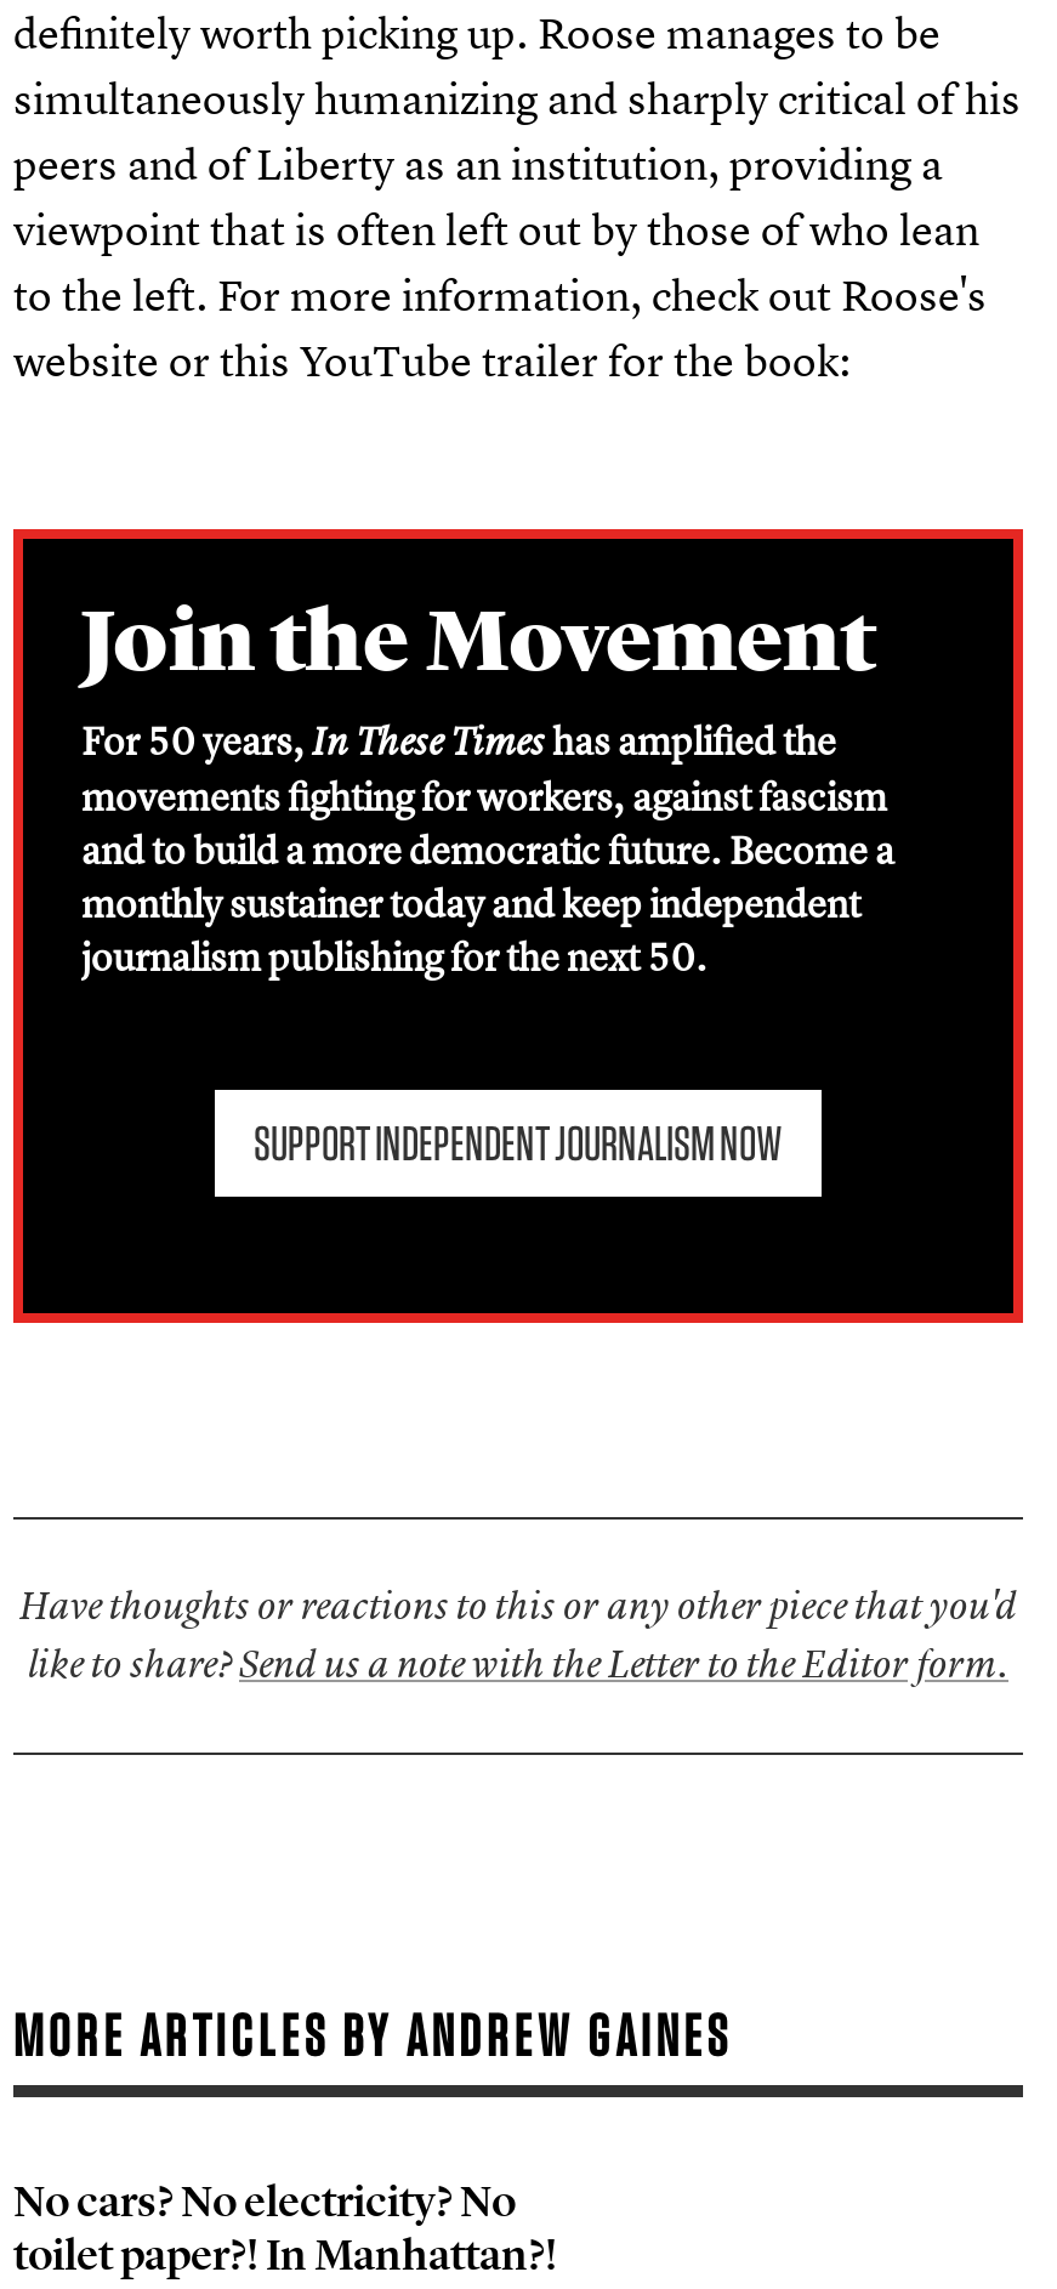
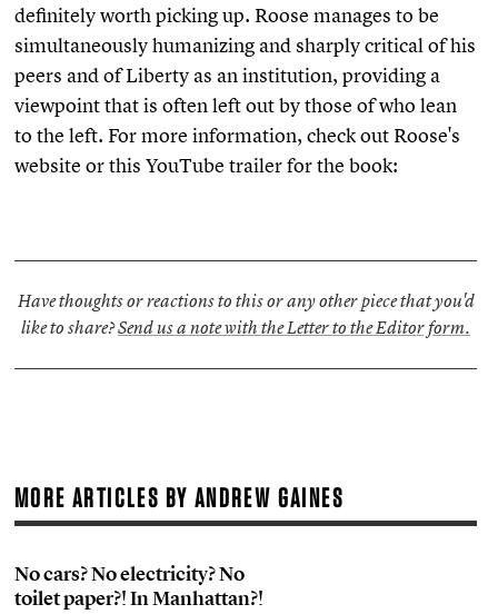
- [image]
- Join the Movement
- For 50 years,In These Timeshas amplified the
- movements fighting for workers, against fascism
- and to build a more democratic future. Become a
- monthly sustainer today and keep independent
- journalism publishing for the next 50.
- SUPPORT INDEPENDENT JOURNALISM NOW
